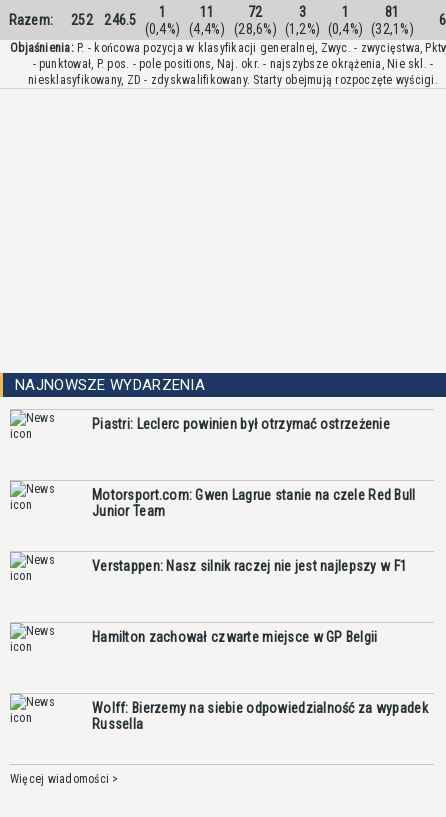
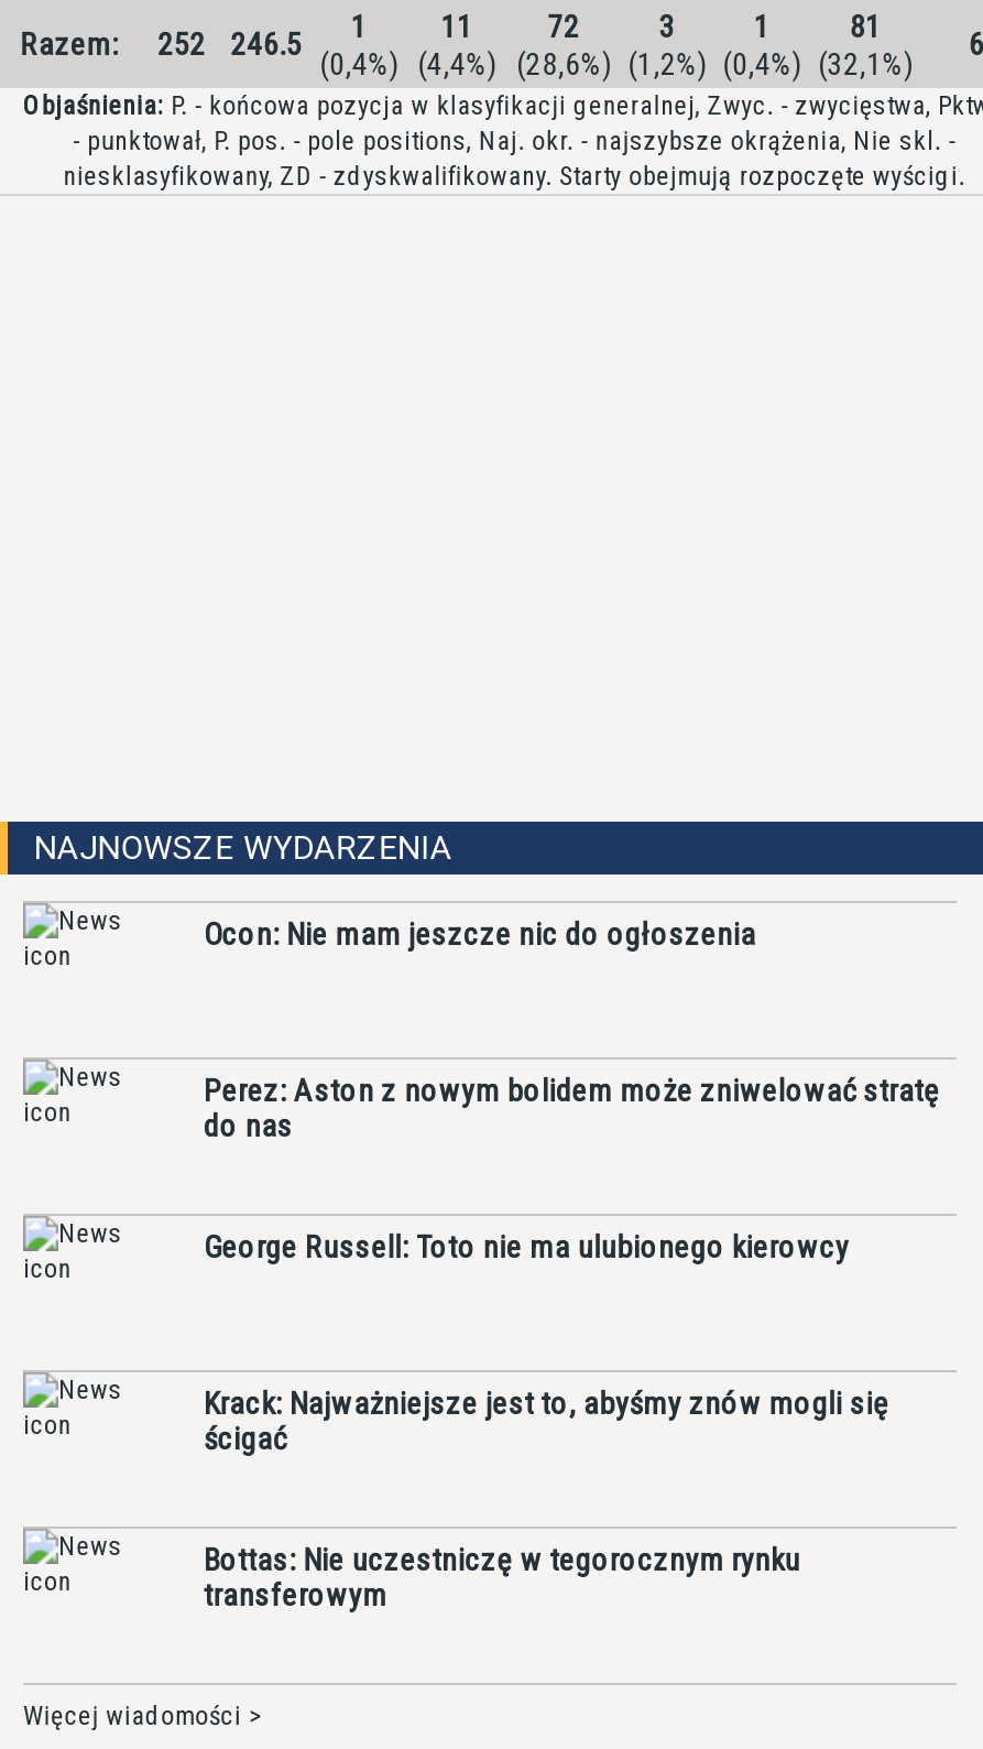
- Piastri: Leclerc powinien był otrzymać ostrzeżenie
+ Ocon: Nie mam jeszcze nic do ogłoszenia

- Motorsport.com: Gwen Lagrue stanie na czele Red Bull
- Junior Team
+ Perez: Aston z nowym bolidem może zniwelować stratę
+ do nas

- Verstappen: Nasz silnik raczej nie jest najlepszy w F1
+ George Russell: Toto nie ma ulubionego kierowcy

- Hamilton zachował czwarte miejsce w GP Belgii
+ Krack: Najważniejsze jest to, abyśmy znów mogli się
+ ścigać

- Wolff: Bierzemy na siebie odpowiedzialność za wypadek
- Russella
+ Bottas: Nie uczestniczę w tegorocznym rynku
+ transferowym
